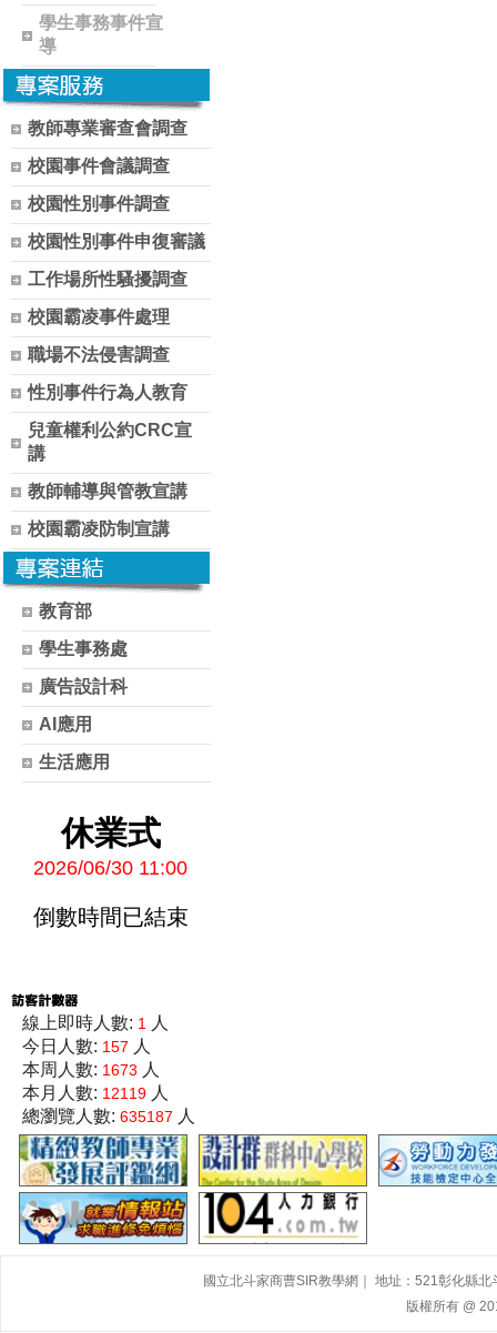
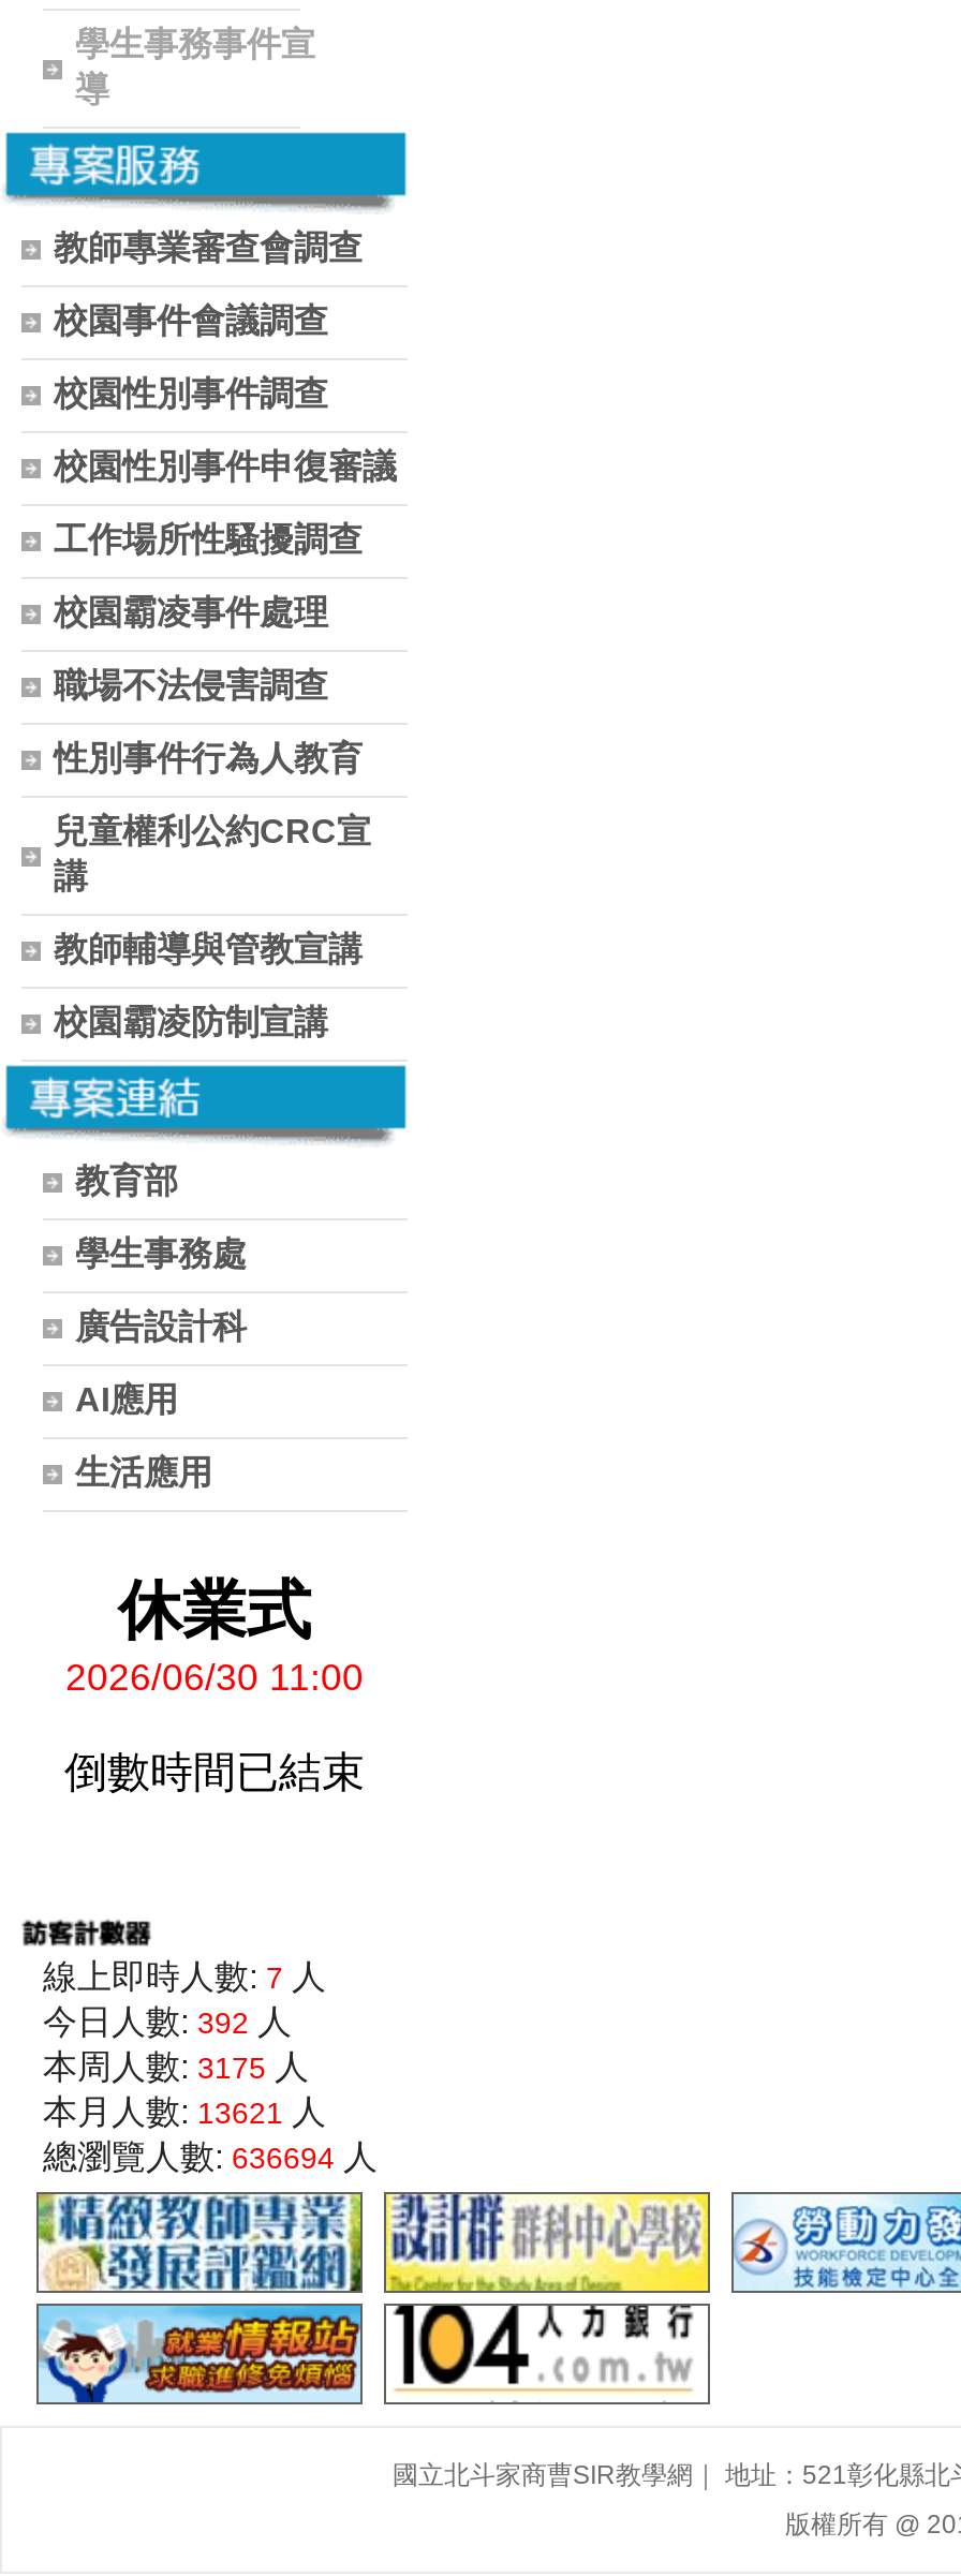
- 線上即時人數: 1人
+ 線上即時人數: 7人

- 今日人數: 157人
+ 今日人數: 392人

- 本周人數: 1673人
+ 本周人數: 3175人

- 本月人數: 12119人
+ 本月人數: 13621人

- 總瀏覽人數: 635187人
+ 總瀏覽人數: 636694人
